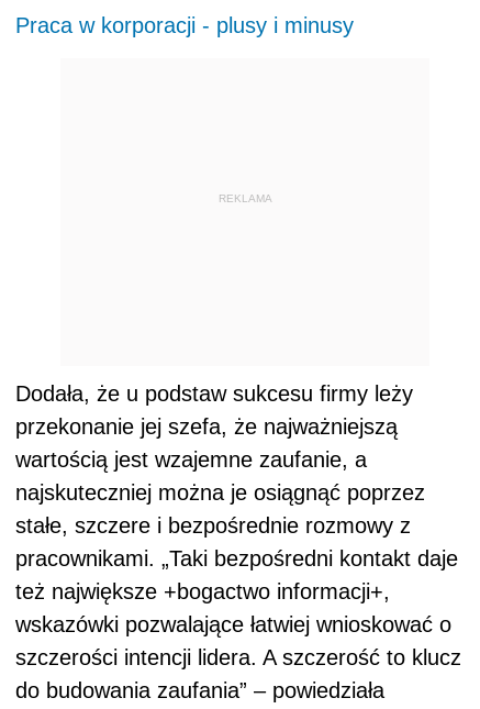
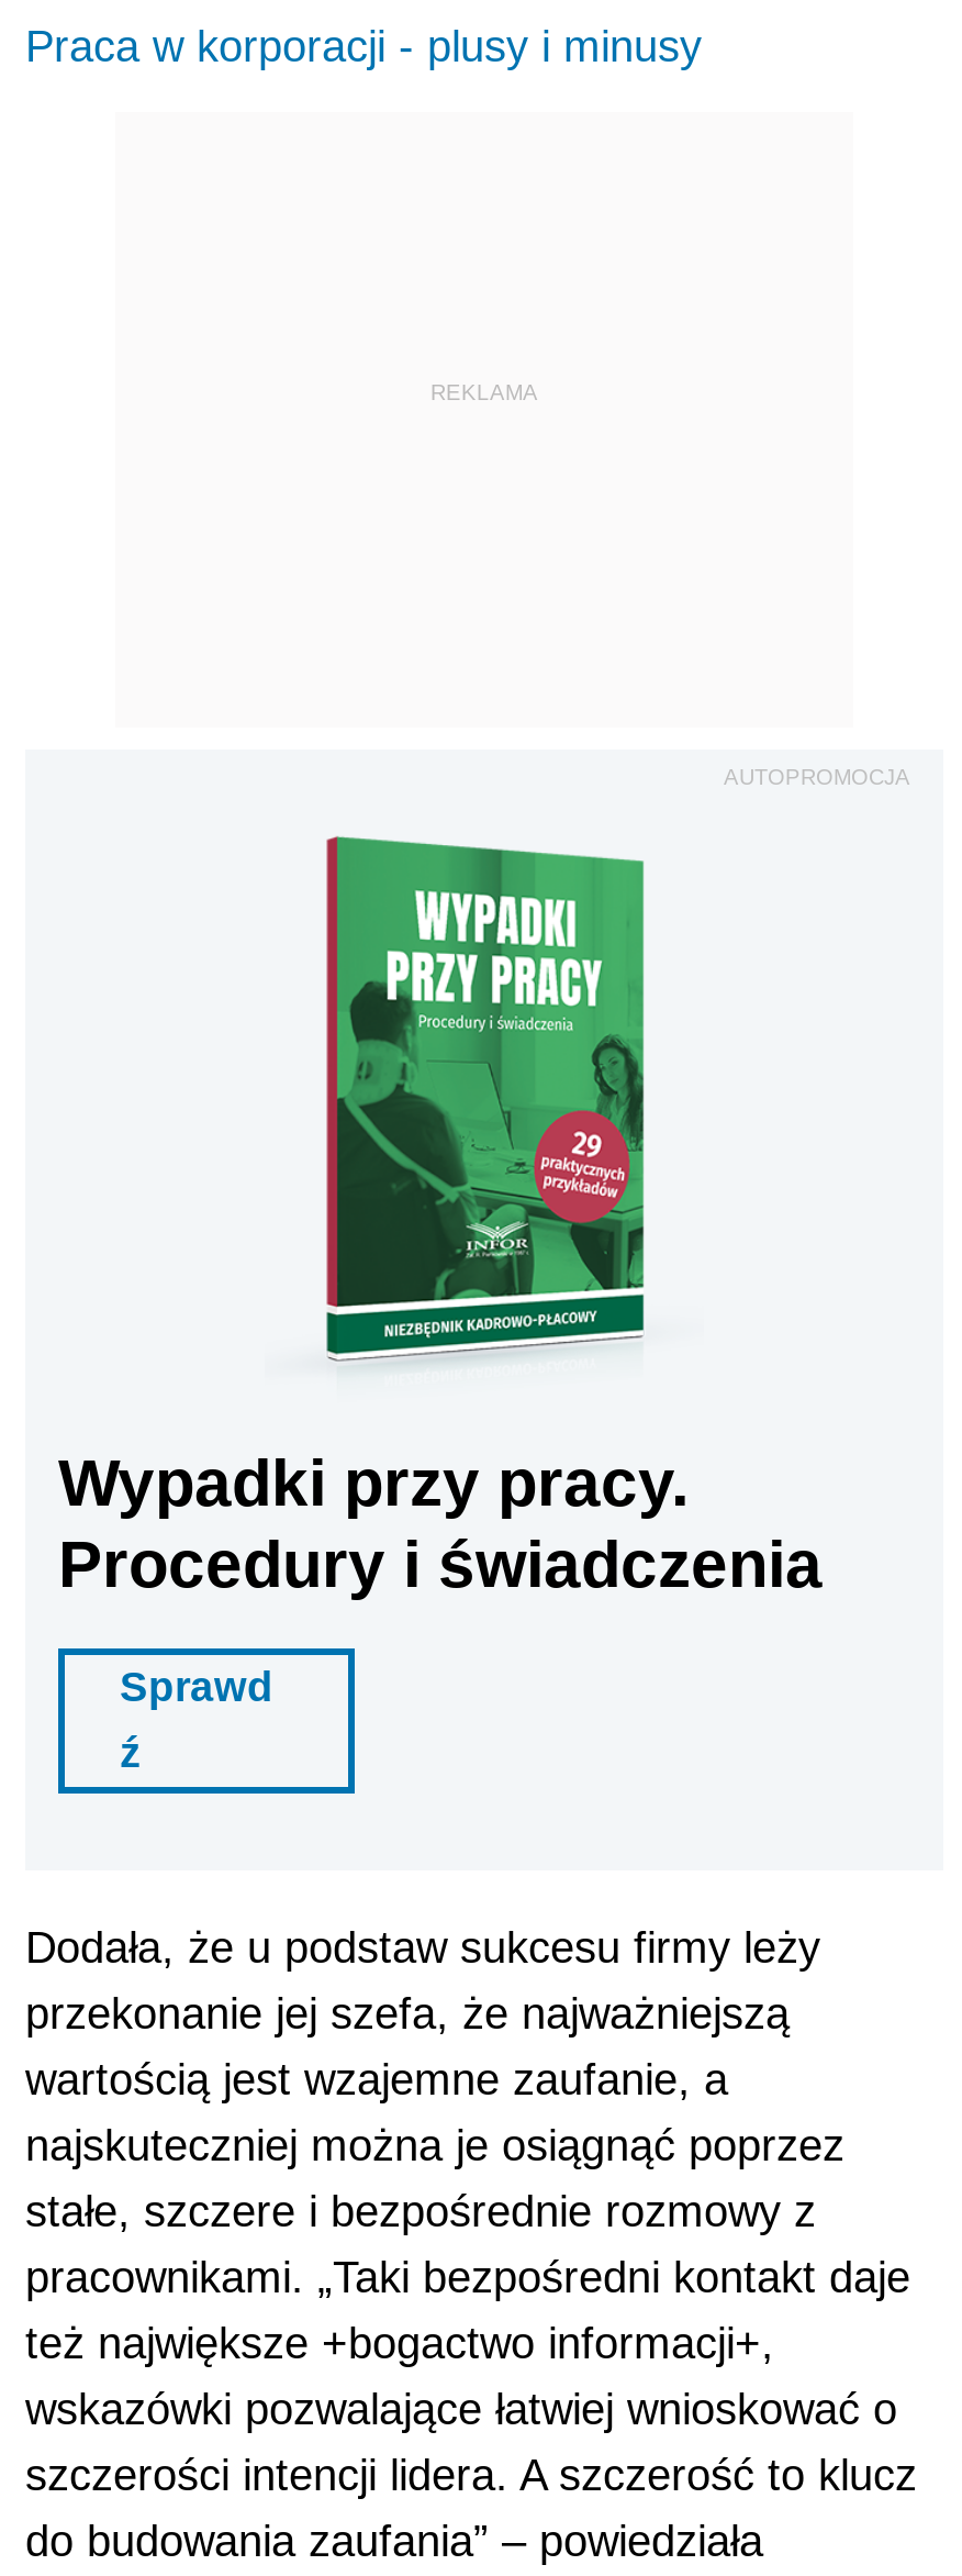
+ [image]
+ Wypadki przy pracy.
+ Procedury i świadczenia
+ Sprawd
+ ź

+ AUTOPROMOCJA
